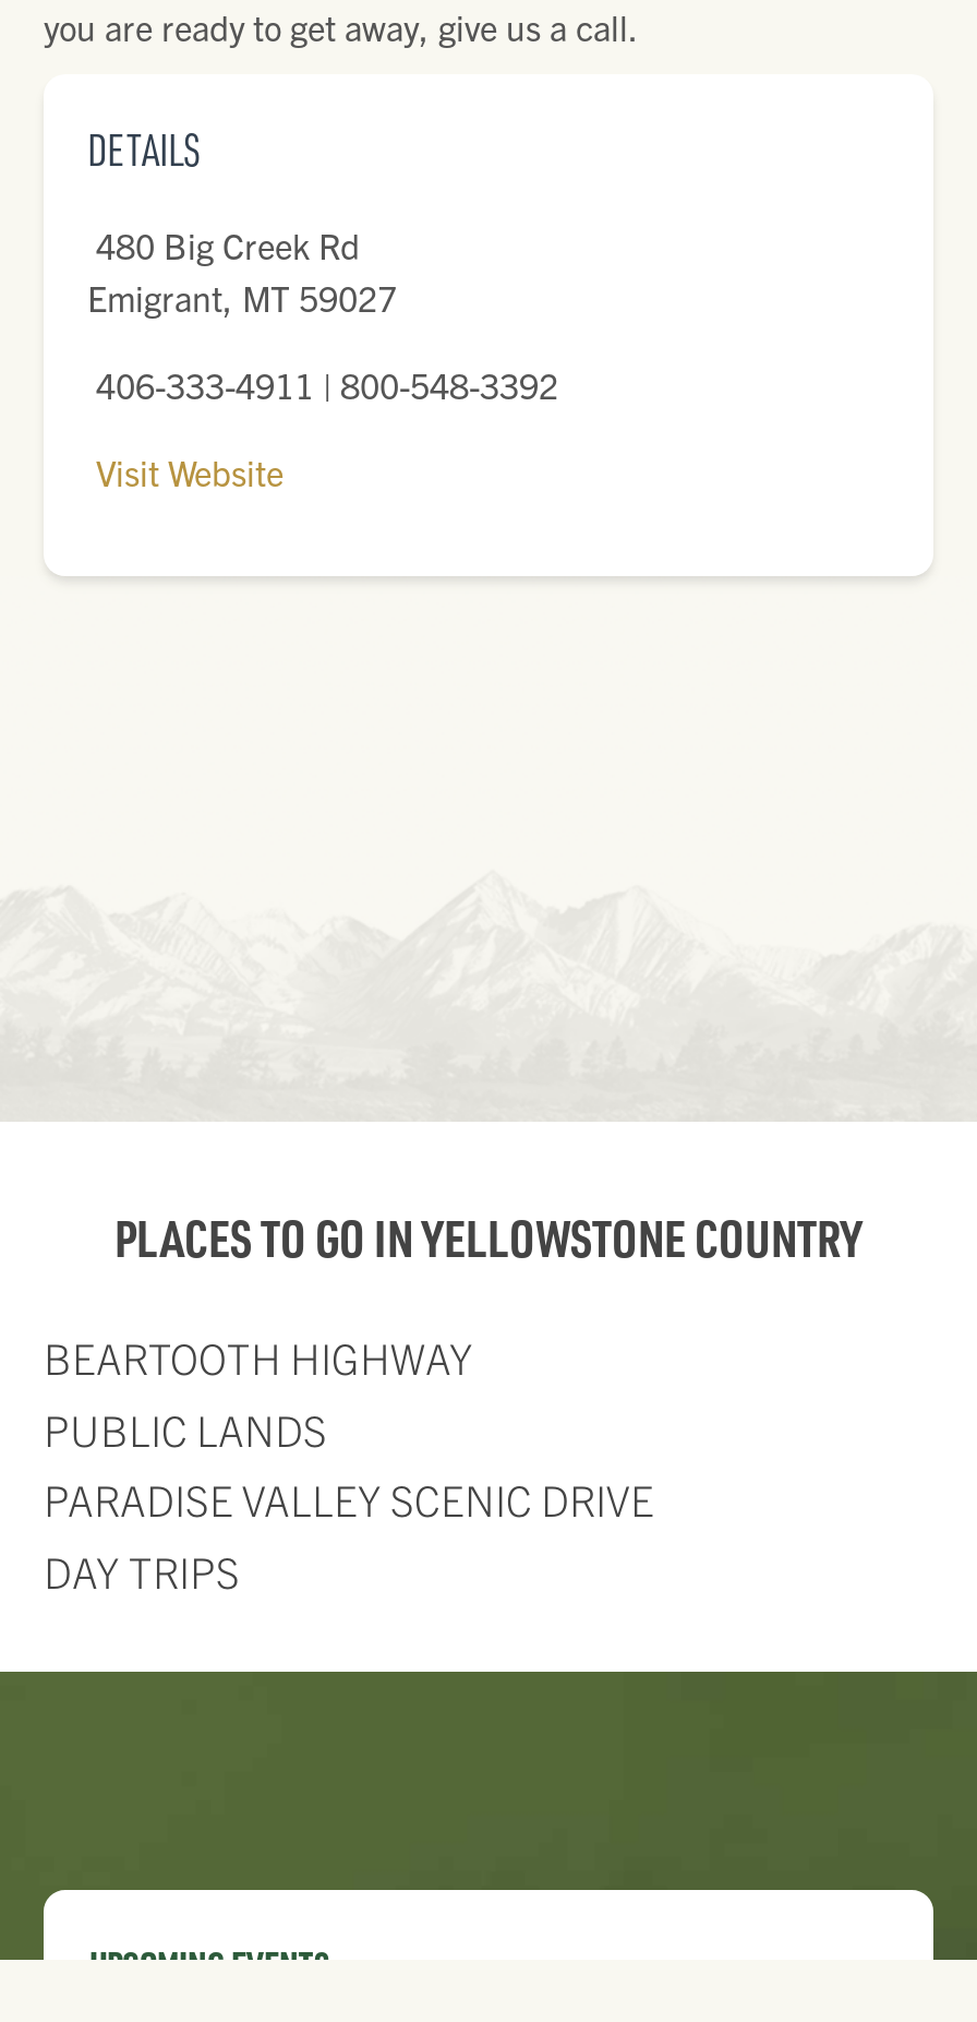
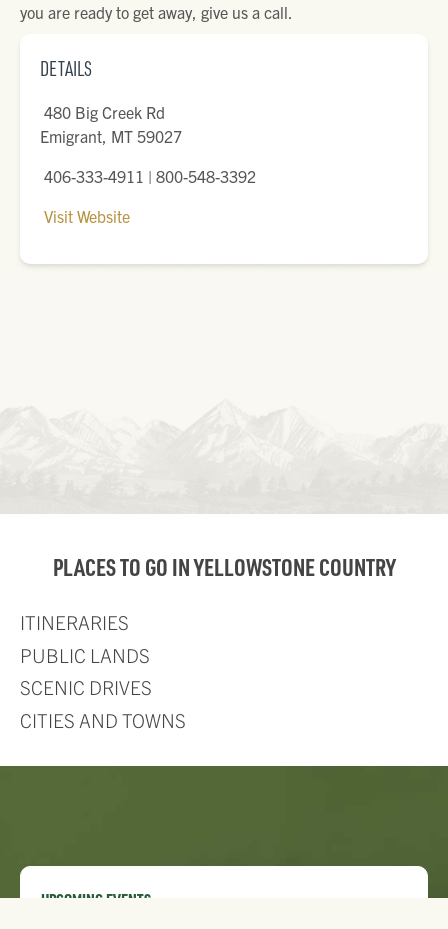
- BEARTOOTH HIGHWAY
+ ITINERARIES

- PARADISE VALLEY SCENIC DRIVE
- DAY TRIPS
+ SCENIC DRIVES
+ CITIES AND TOWNS
